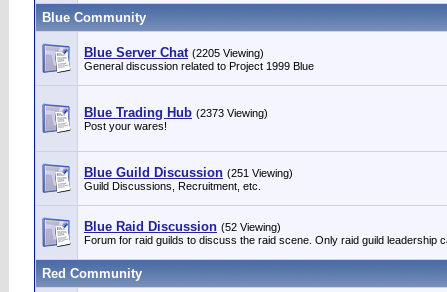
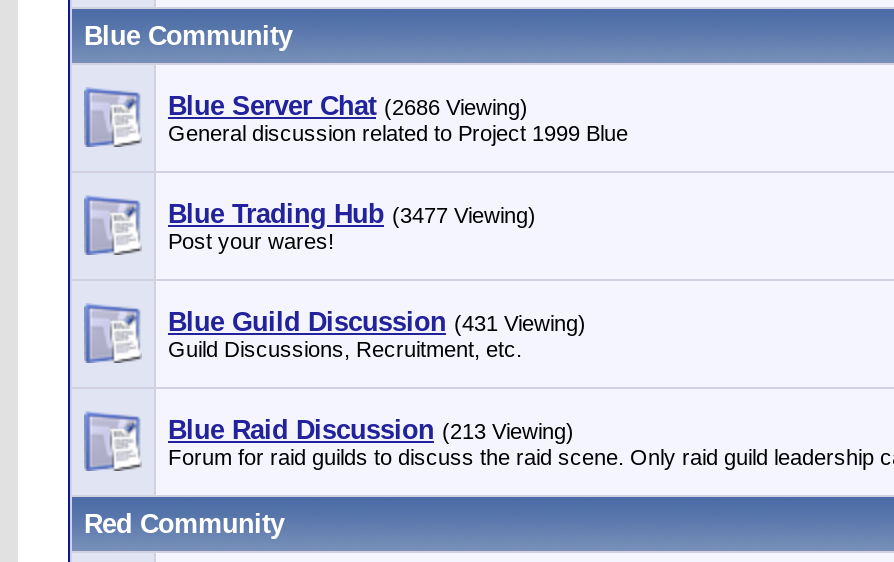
- Blue Server Chat (2205 Viewing)
+ Blue Server Chat (2686 Viewing)

- Blue Trading Hub (2373 Viewing)
+ Blue Trading Hub (3477 Viewing)

- Blue Guild Discussion (251 Viewing)
+ Blue Guild Discussion (431 Viewing)

- Blue Raid Discussion (52 Viewing)
+ Blue Raid Discussion (213 Viewing)
